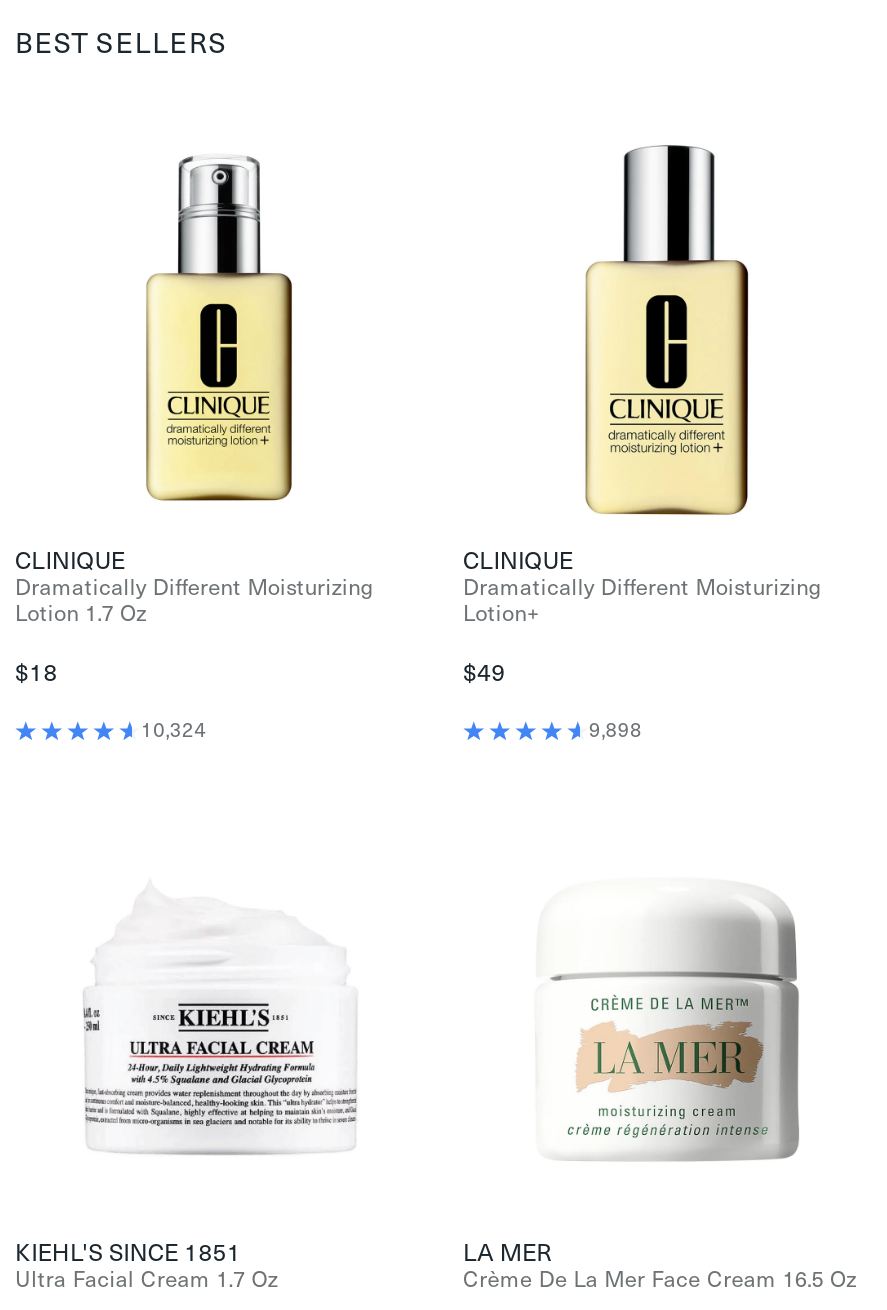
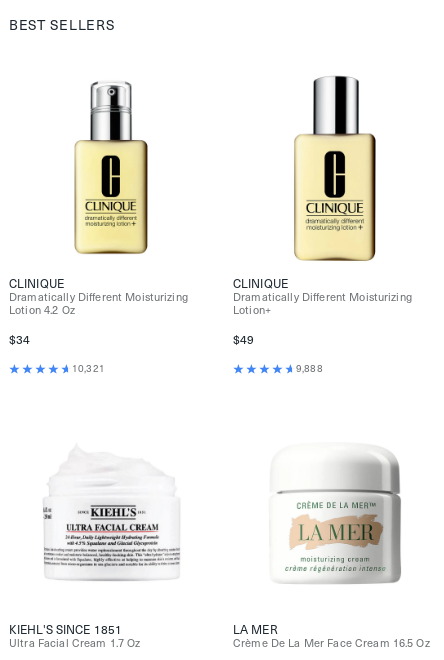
- Lotion 1.7 Oz
+ Lotion 4.2 Oz

- $18
+ $34

- 10,324
+ 10,321

- 9,898
+ 9,888
